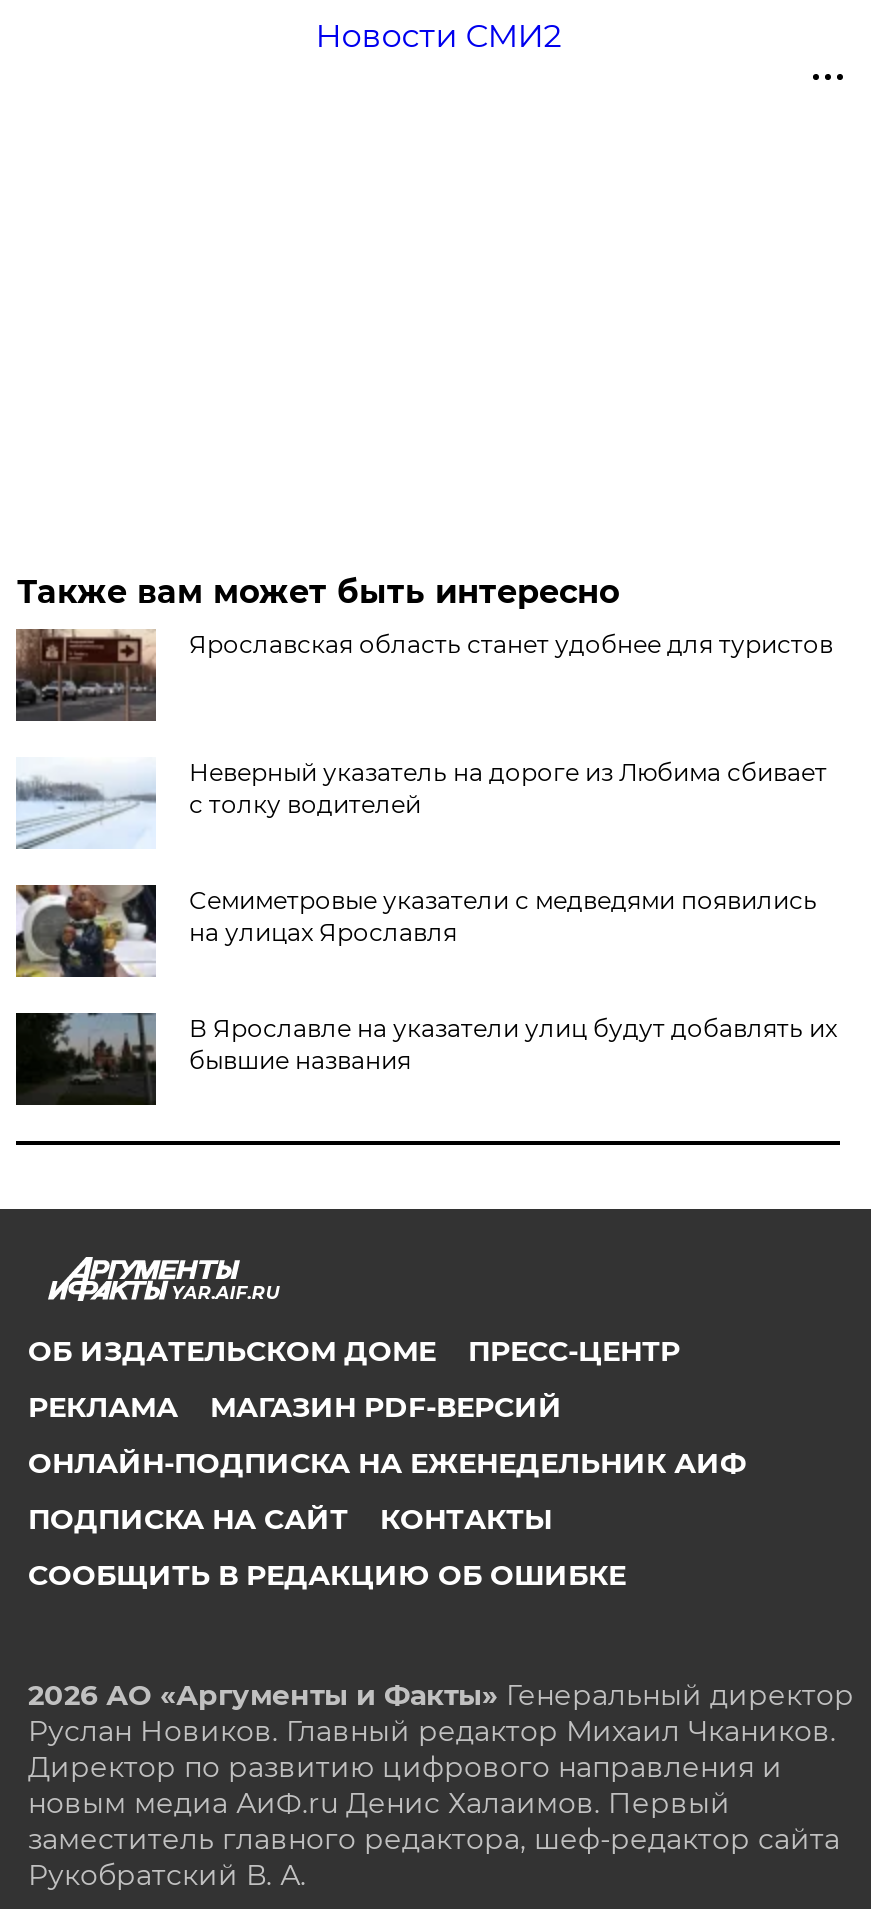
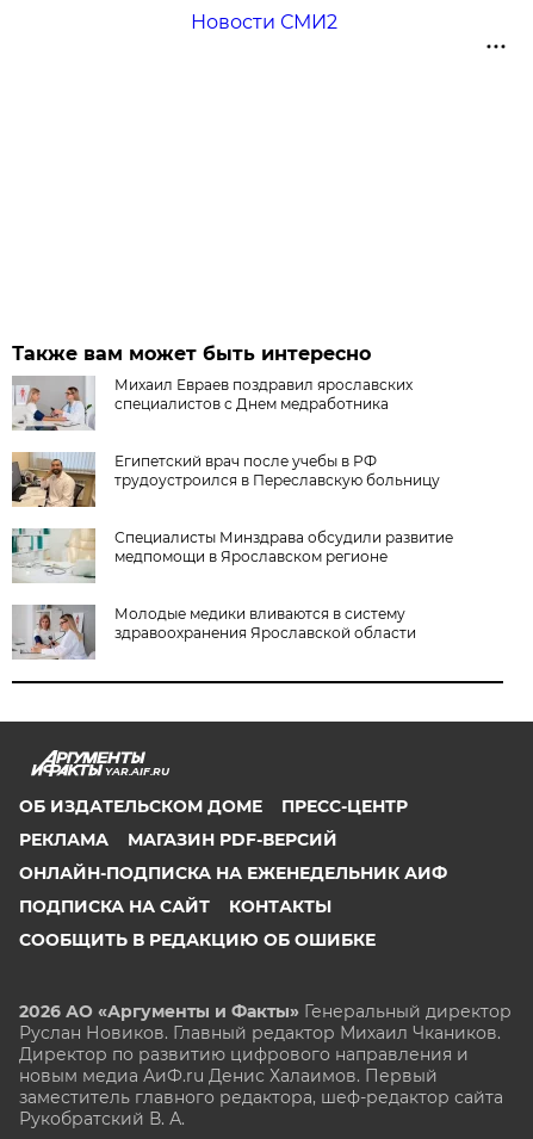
- [image]
- Ярославская область станет удобнее для туристов
+ [image]
+ Михаил Евраев поздравил ярославских
+ специалистов с Днем медработника

- [image]
- Неверный указатель на дороге из Любима сбивает
- с толку водителей
+ [image]
+ Египетский врач после учебы в РФ
+ трудоустроился в Переславскую больницу

- [image]
- Семиметровые указатели с медведями появились
- на улицах Ярославля
+ [image]
+ Специалисты Минздрава обсудили развитие
+ медпомощи в Ярославском регионе

- [image]
- В Ярославле на указатели улиц будут добавлять их
- бывшие названия
+ [image]
+ Молодые медики вливаются в систему
+ здравоохранения Ярославской области
